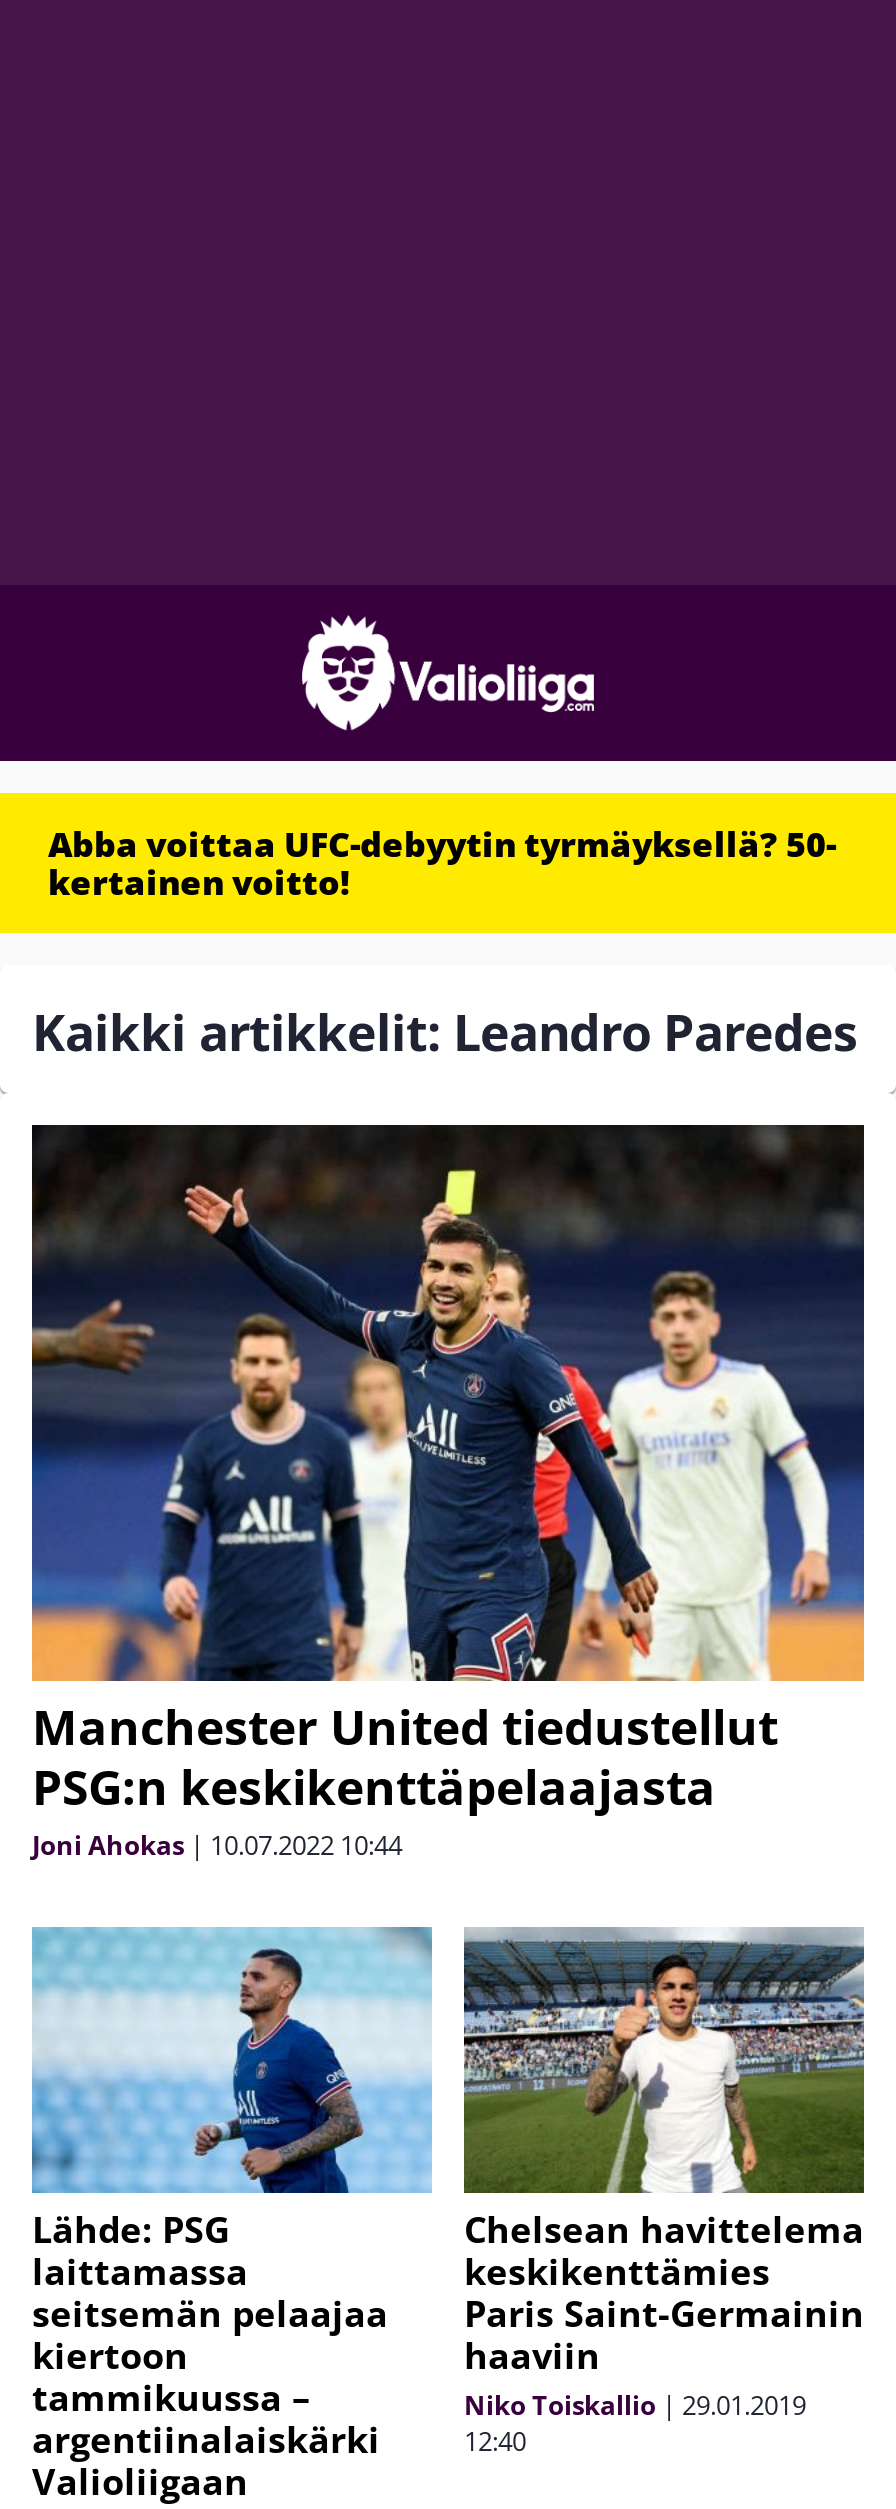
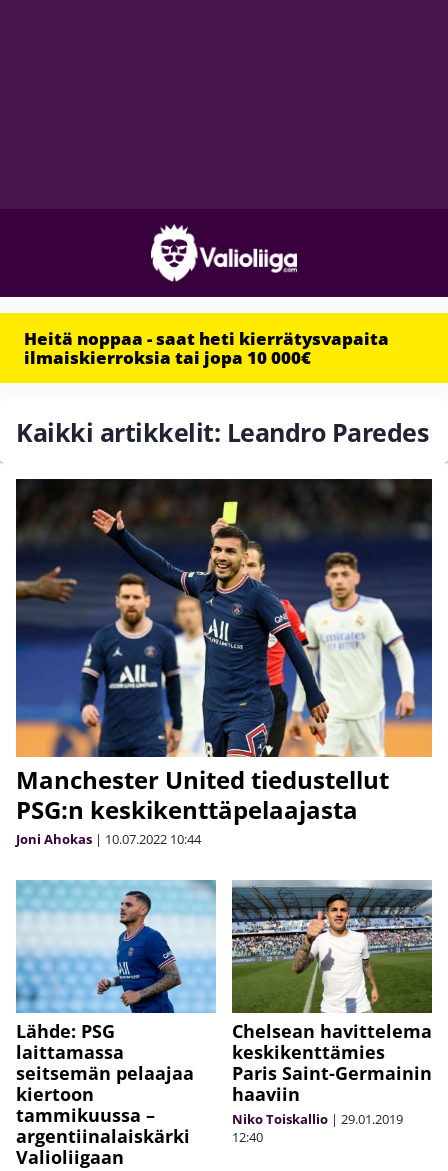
- Abba voittaa UFC-debyytin tyrmäyksellä? 50-
- kertainen voitto!
+ Heitä noppaa - saat heti kierrätysvapaita
+ ilmaiskierroksia tai jopa 10 000€
